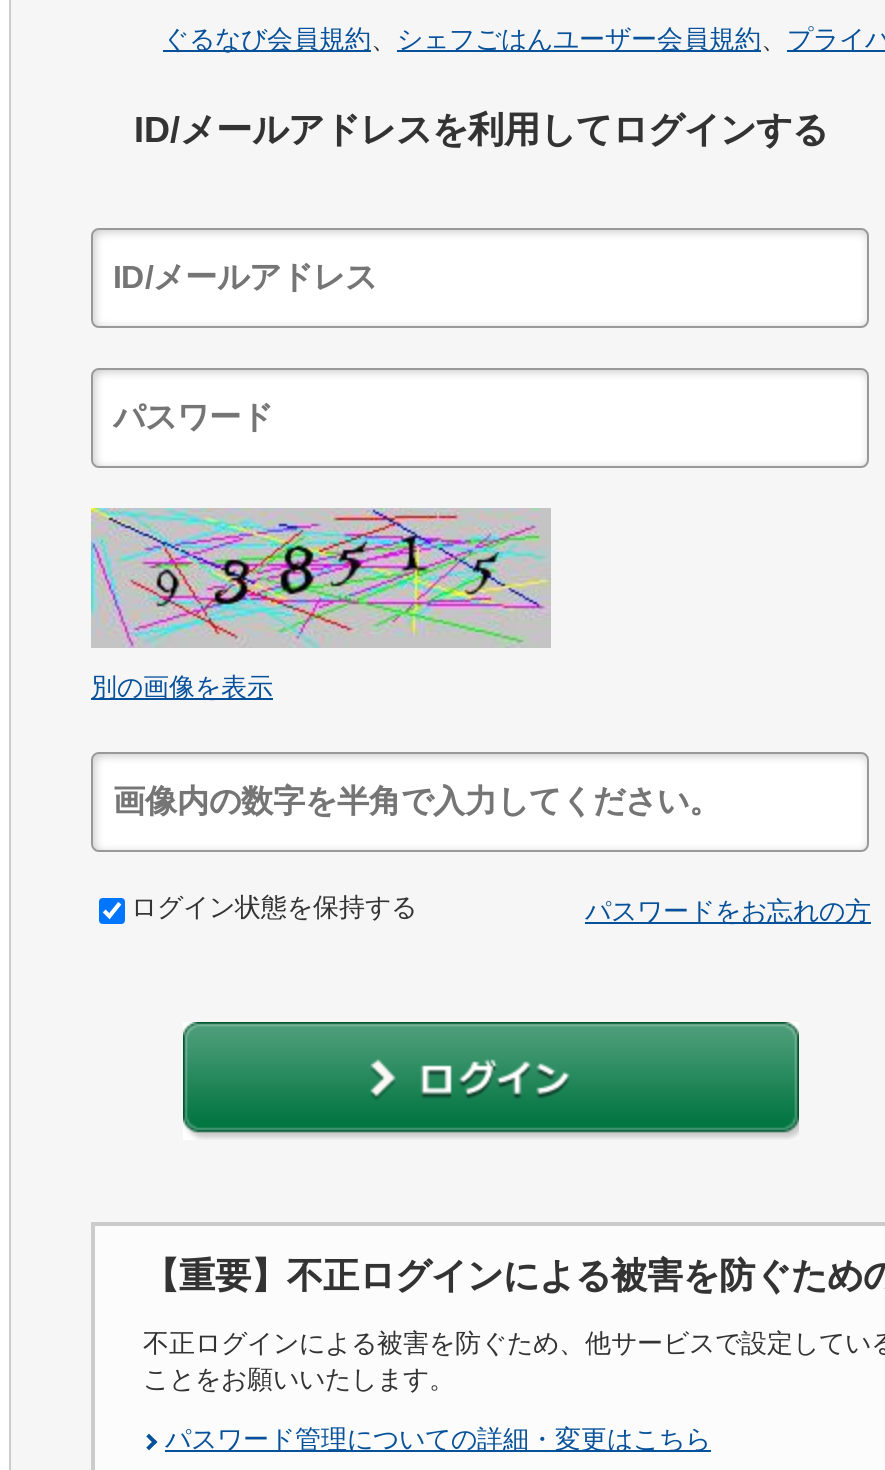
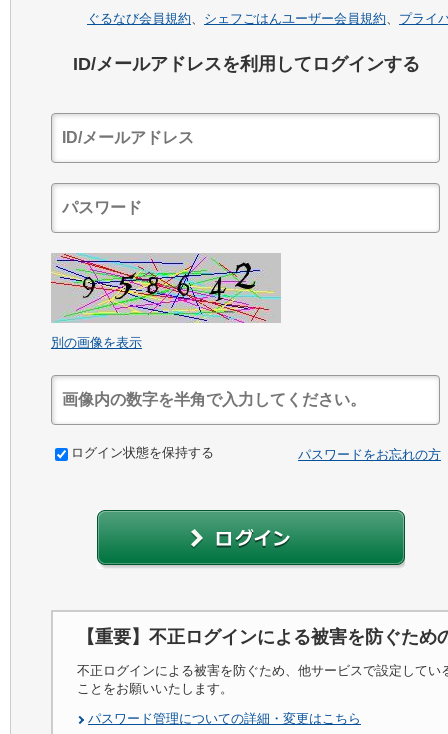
- [image]
+ [image]
